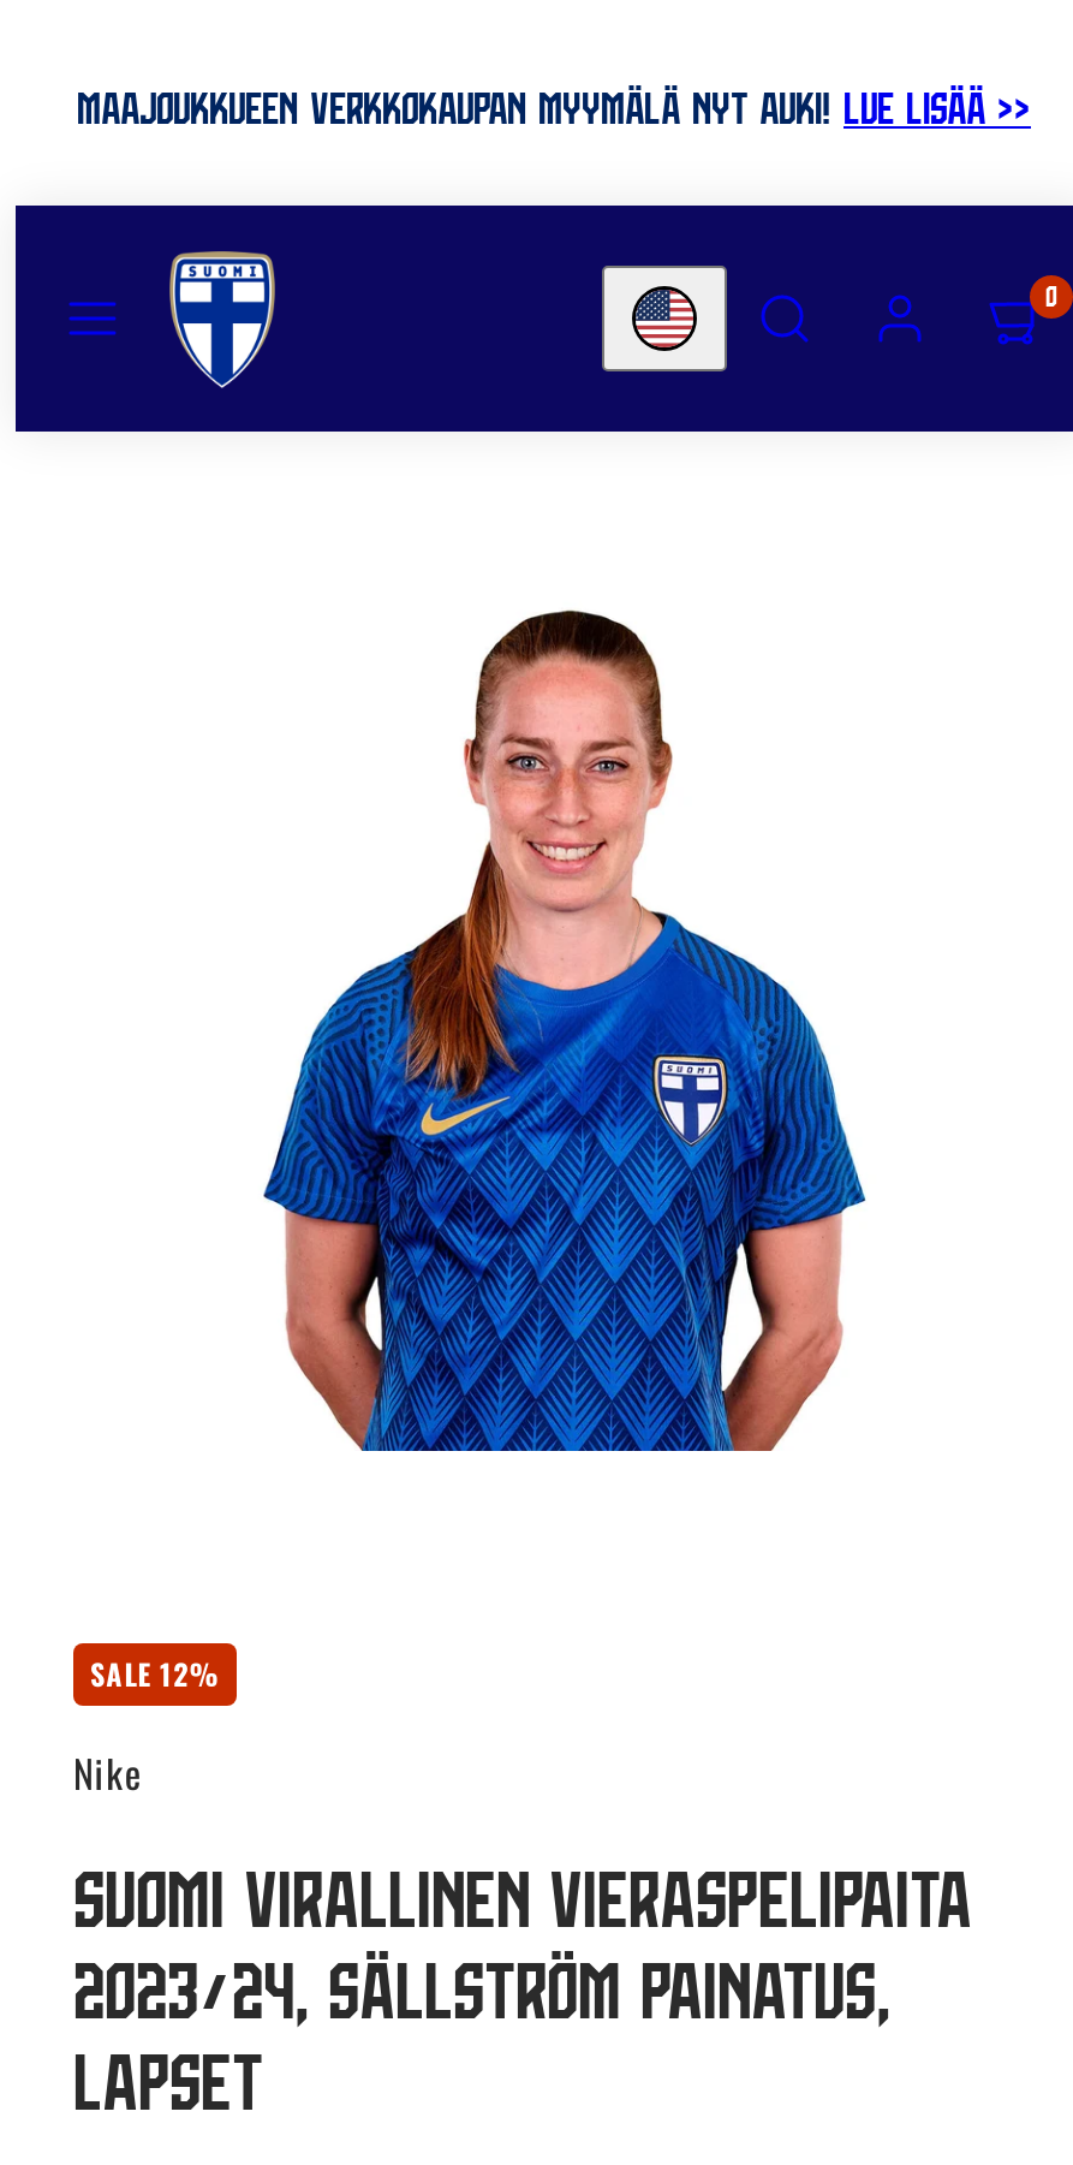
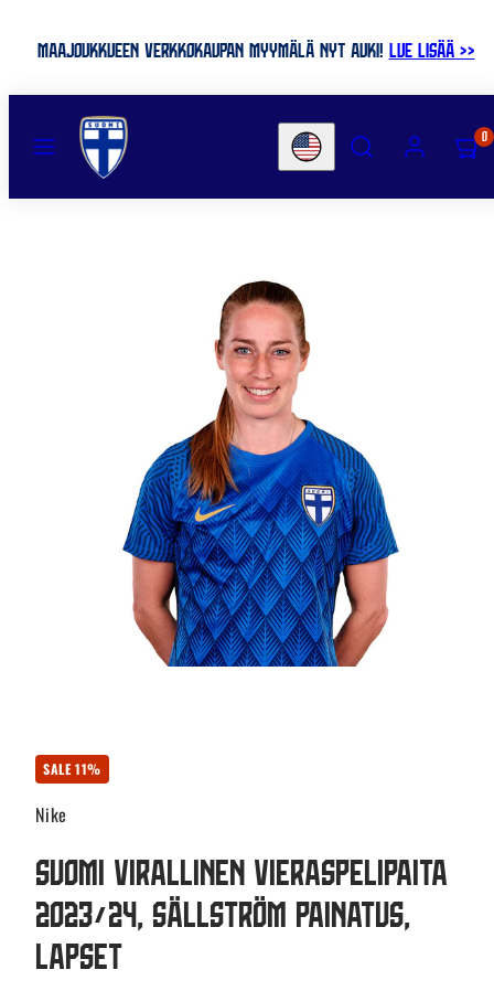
- SALE 12%
+ SALE 11%
